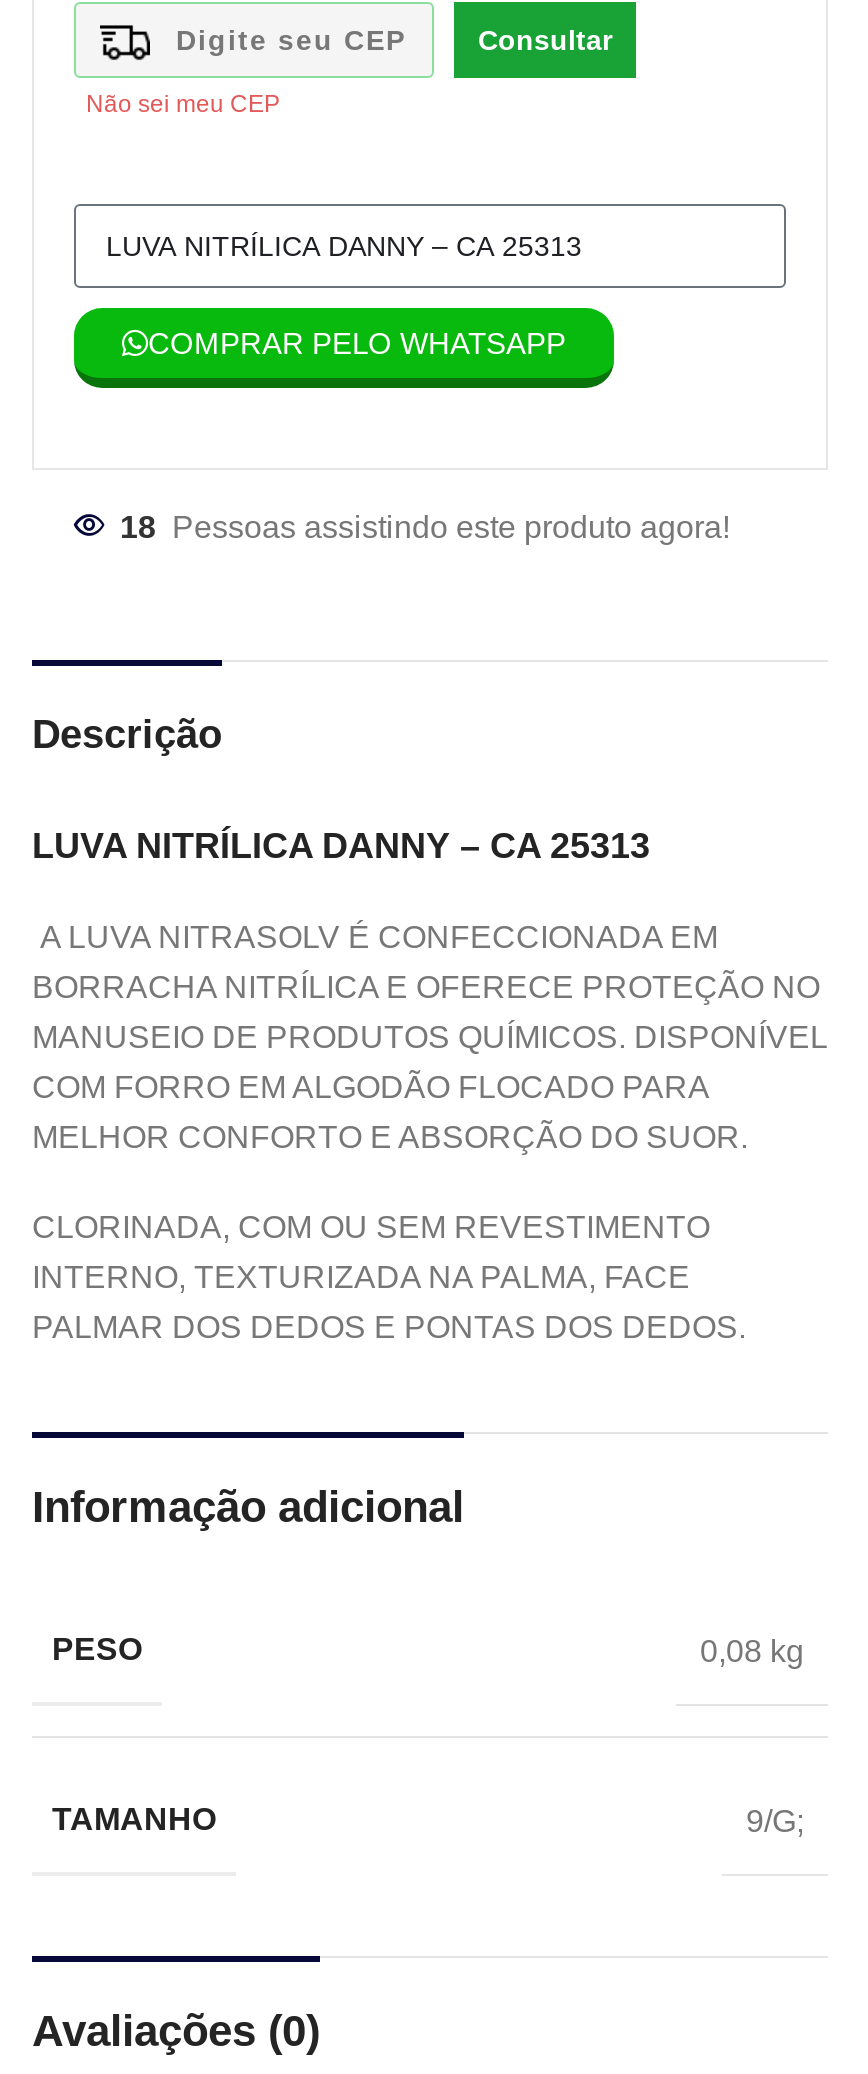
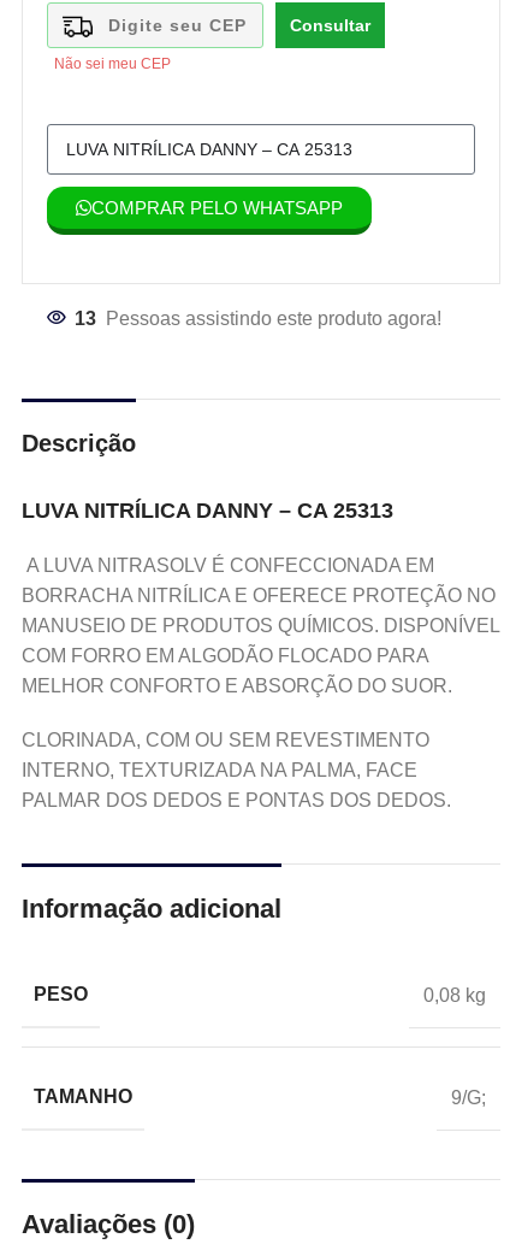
- 18 Pessoas assistindo este produto agora!
+ 13 Pessoas assistindo este produto agora!
